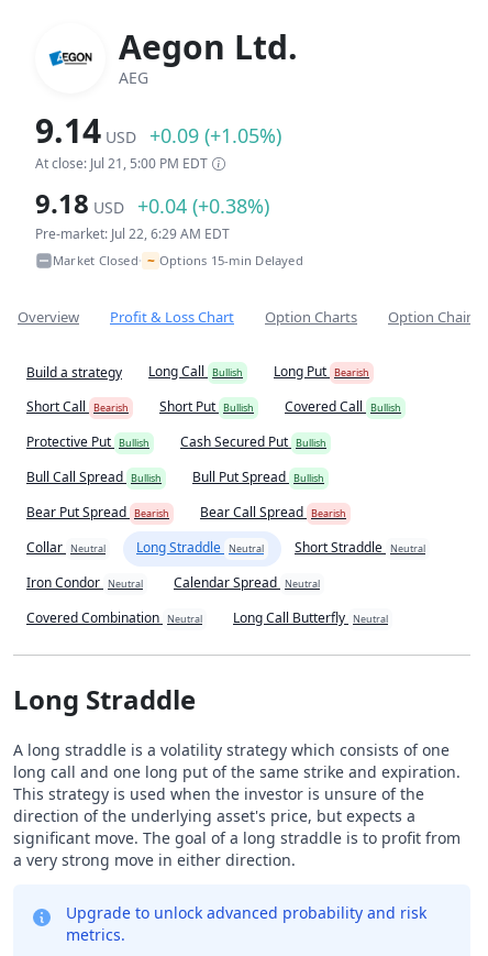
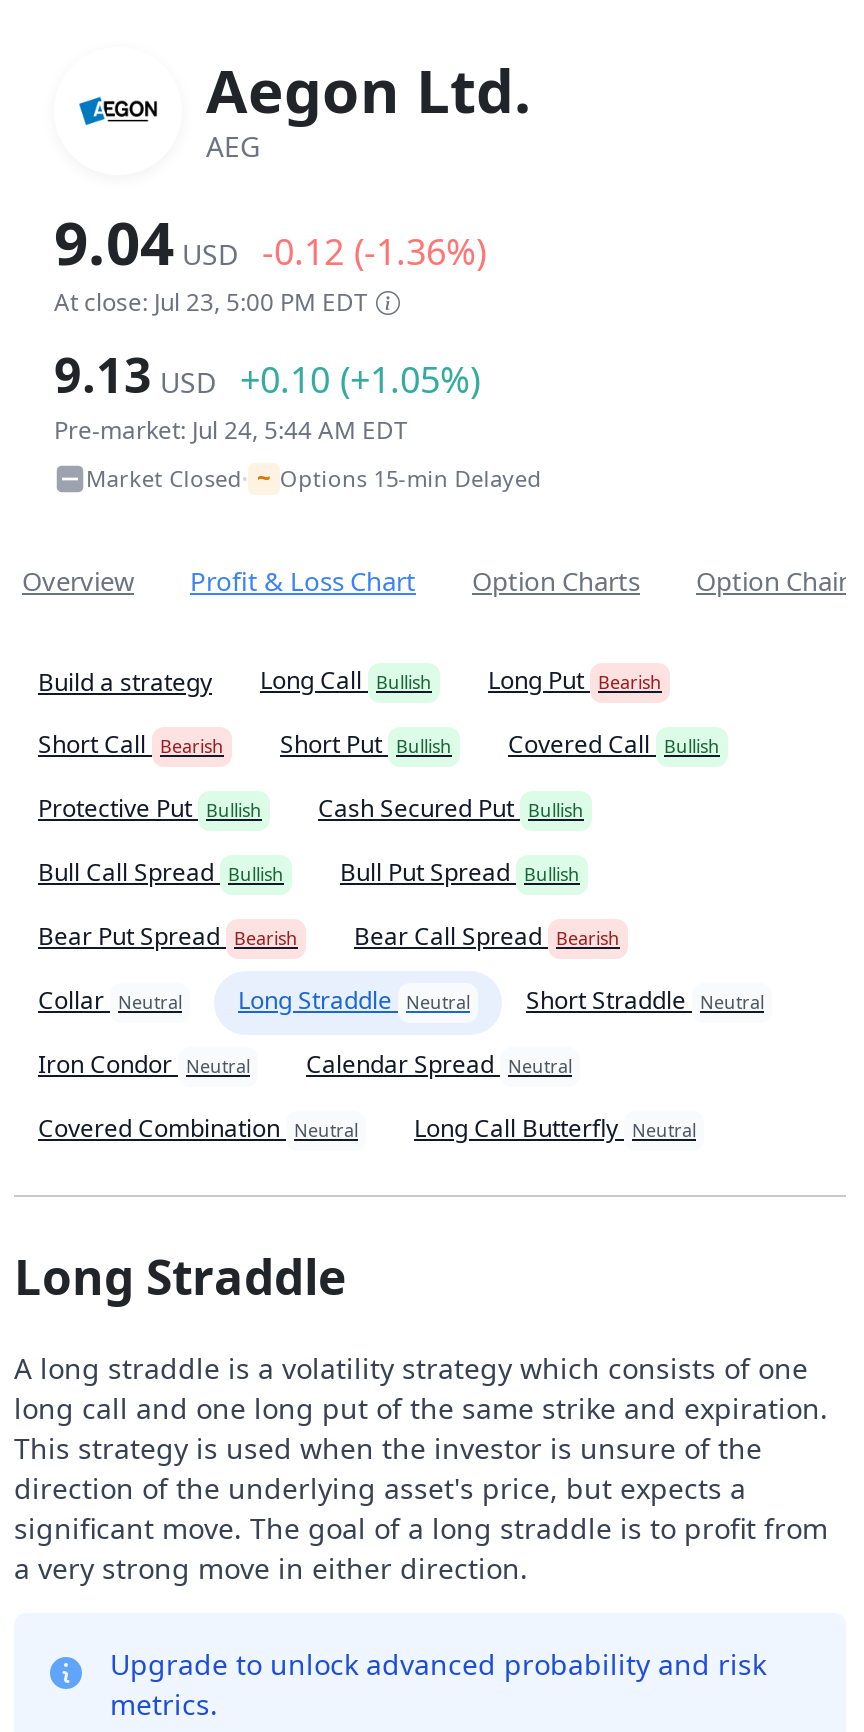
- 9.14 USD +0.09 (+1.05%)
+ 9.04 USD -0.12 (-1.36%)

- At close: Jul 21, 5:00 PM EDT
+ At close: Jul 23, 5:00 PM EDT

- 9.18 USD +0.04 (+0.38%)
+ 9.13 USD +0.10 (+1.05%)

- Pre-market: Jul 22, 6:29 AM EDT
+ Pre-market: Jul 24, 5:44 AM EDT
